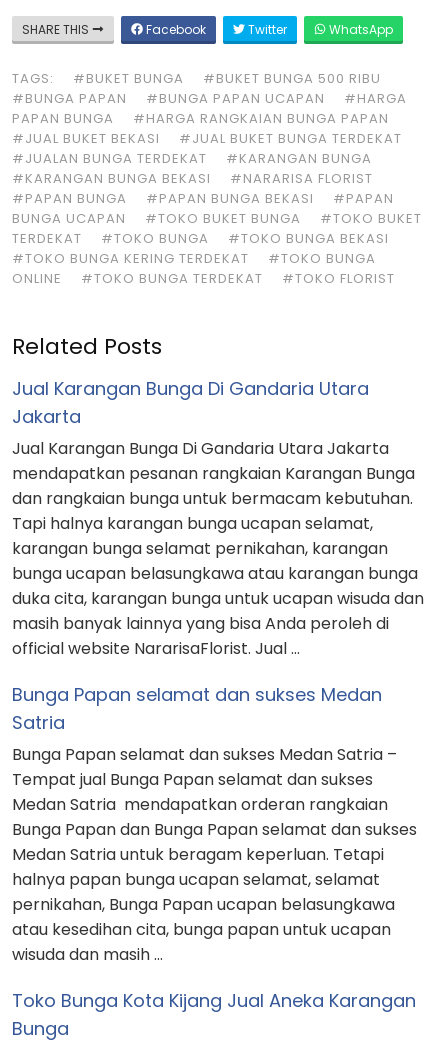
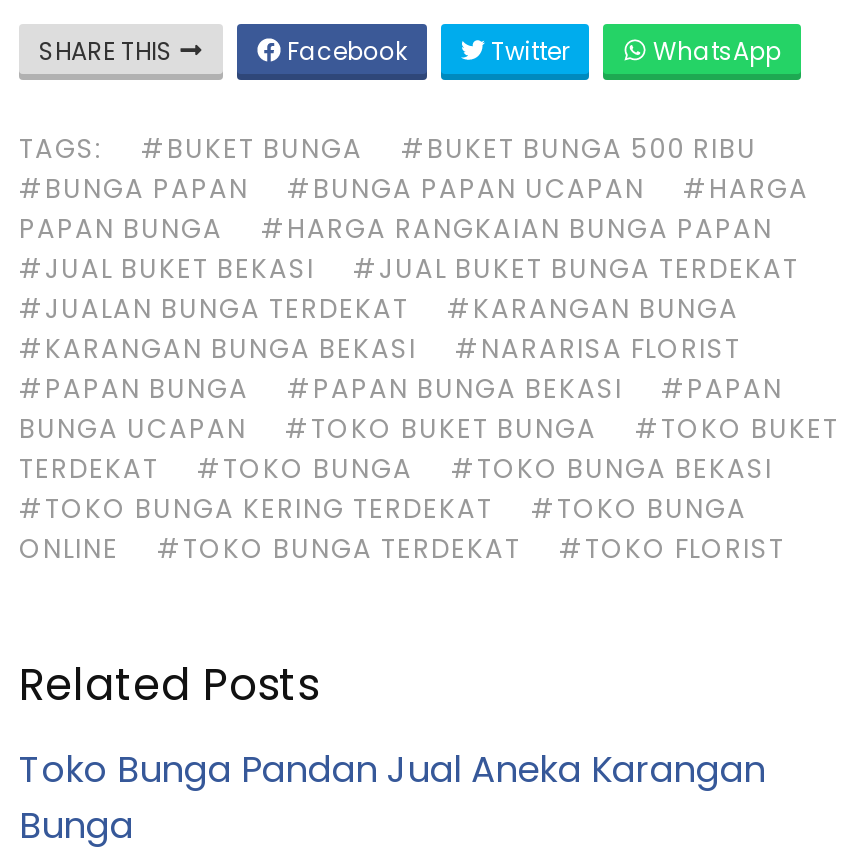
- Jual Karangan Bunga Di Gandaria Utara
- Jakarta
- Jual Karangan Bunga Di Gandaria Utara Jakarta
- mendapatkan pesanan rangkaian Karangan Bunga
- dan rangkaian bunga untuk bermacam kebutuhan.
- Tapi halnya karangan bunga ucapan selamat,
- karangan bunga selamat pernikahan, karangan
- bunga ucapan belasungkawa atau karangan bunga
- duka cita, karangan bunga untuk ucapan wisuda dan
- masih banyak lainnya yang bisa Anda peroleh di
- official website NararisaFlorist. Jual …
- Bunga Papan selamat dan sukses Medan
- Satria
- Bunga Papan selamat dan sukses Medan Satria –
- Tempat jual Bunga Papan selamat dan sukses
- Medan Satria mendapatkan orderan rangkaian
- Bunga Papan dan Bunga Papan selamat dan sukses
- Medan Satria untuk beragam keperluan. Tetapi
- halnya papan bunga ucapan selamat, selamat
- pernikahan, Bunga Papan ucapan belasungkawa
- atau kesedihan cita, bunga papan untuk ucapan
- wisuda dan masih …
- Toko Bunga Kota Kijang Jual Aneka Karangan
+ Toko Bunga Pandan Jual Aneka Karangan
